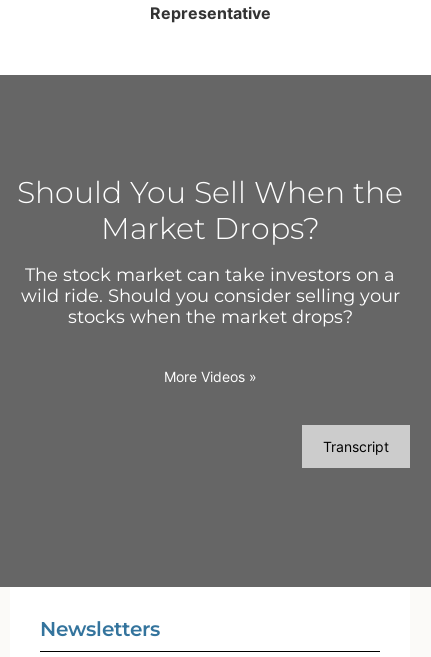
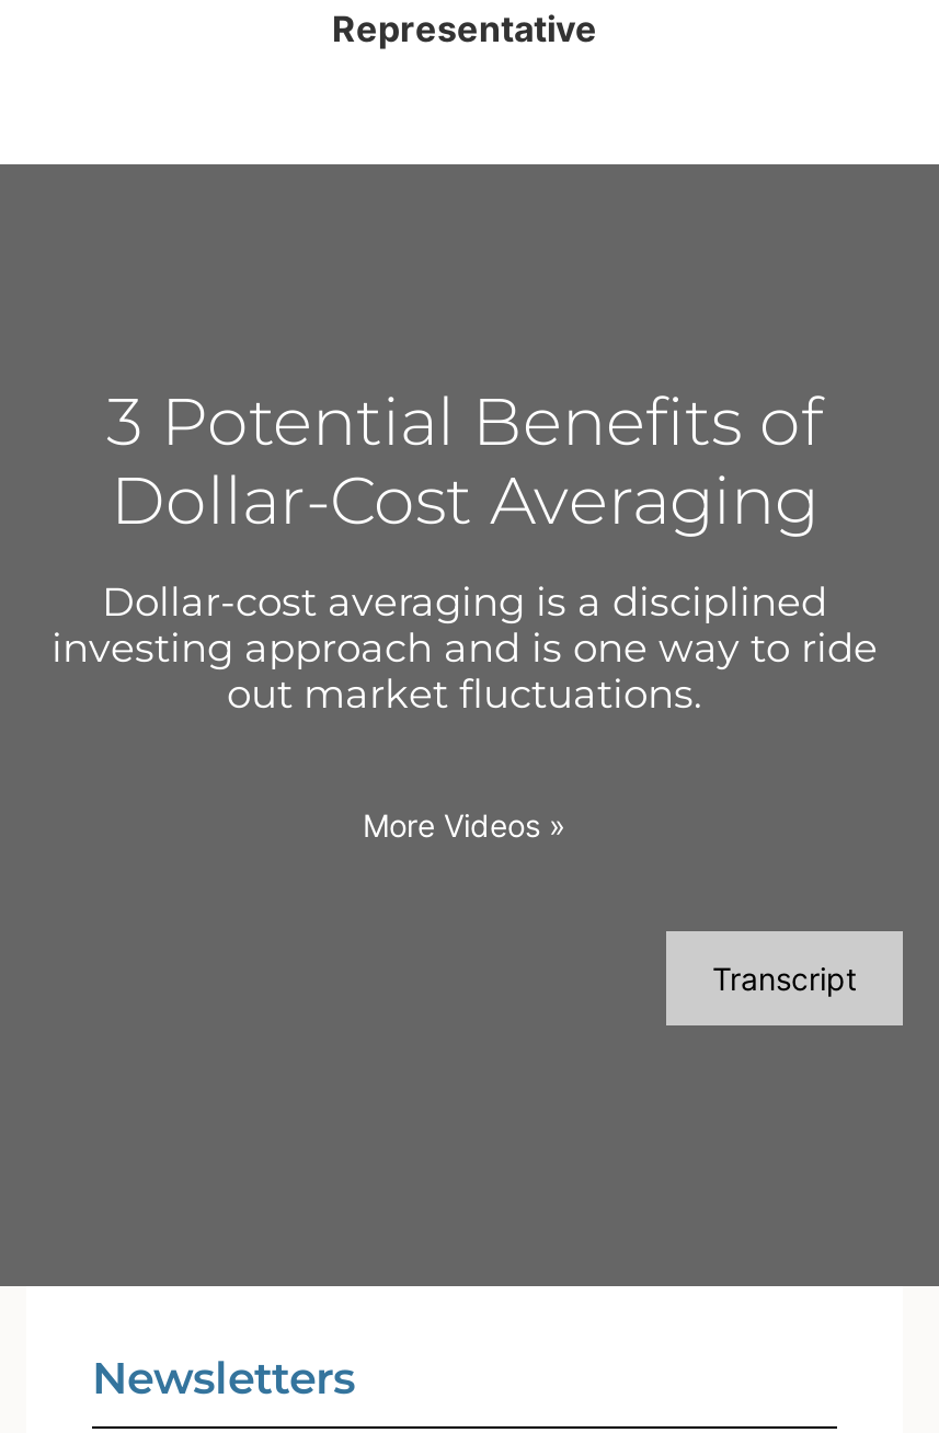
- Should You Sell When the
- Market Drops?
+ 3 Potential Benefits of
+ Dollar-Cost Averaging

- The stock market can take investors on a
- wild ride. Should you consider selling your
- stocks when the market drops?
+ Dollar-cost averaging is a disciplined
+ investing approach and is one way to ride
+ out market fluctuations.
